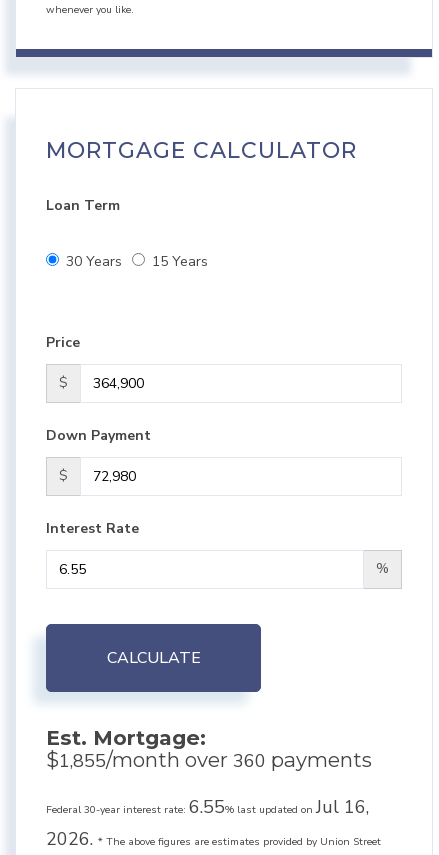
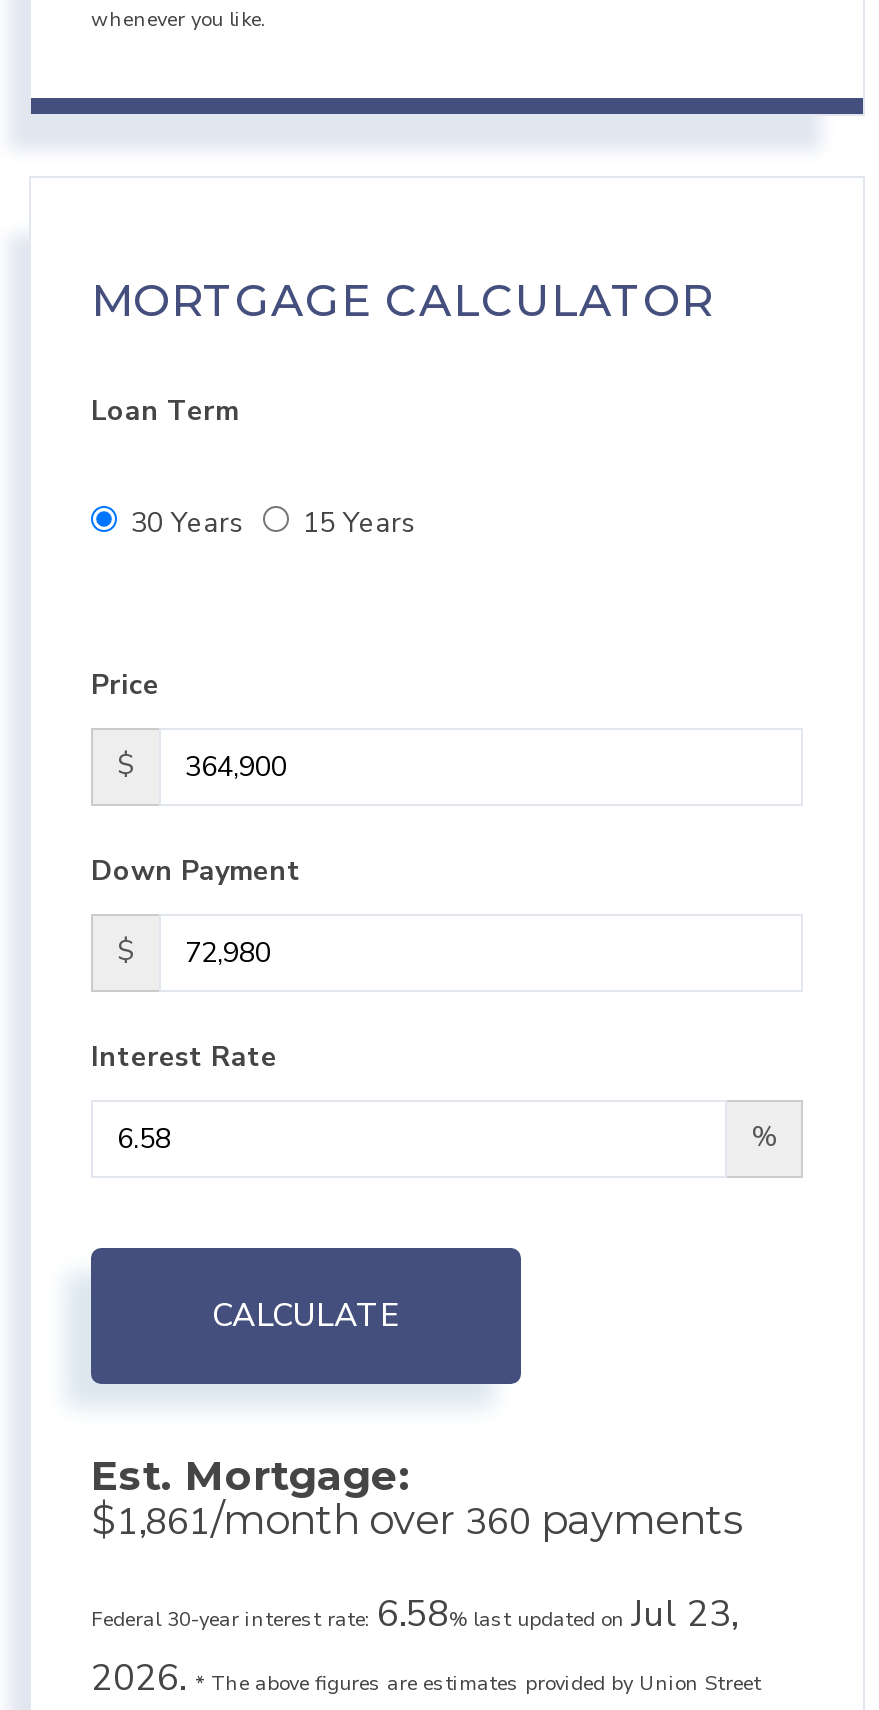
- $1,855/month over 360 payments
+ $1,861/month over 360 payments

- Federal 30-year interest rate: 6.55% last updated on Jul 16,
+ Federal 30-year interest rate: 6.58% last updated on Jul 23,
